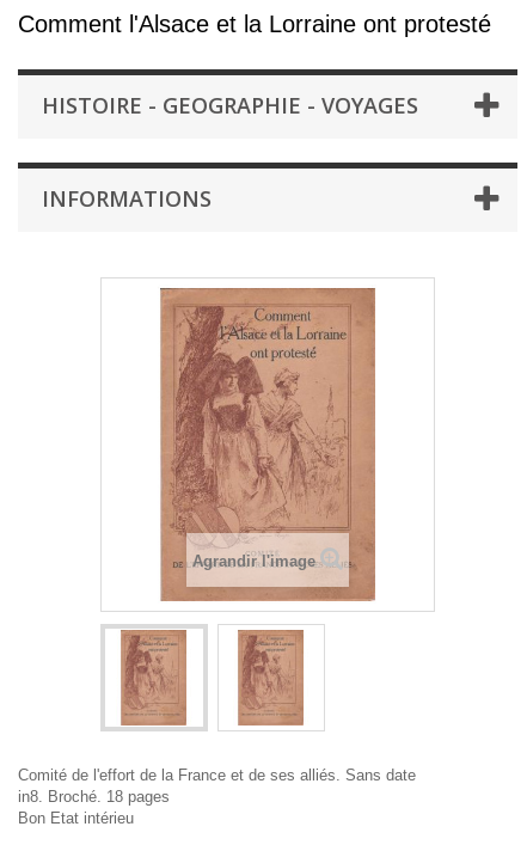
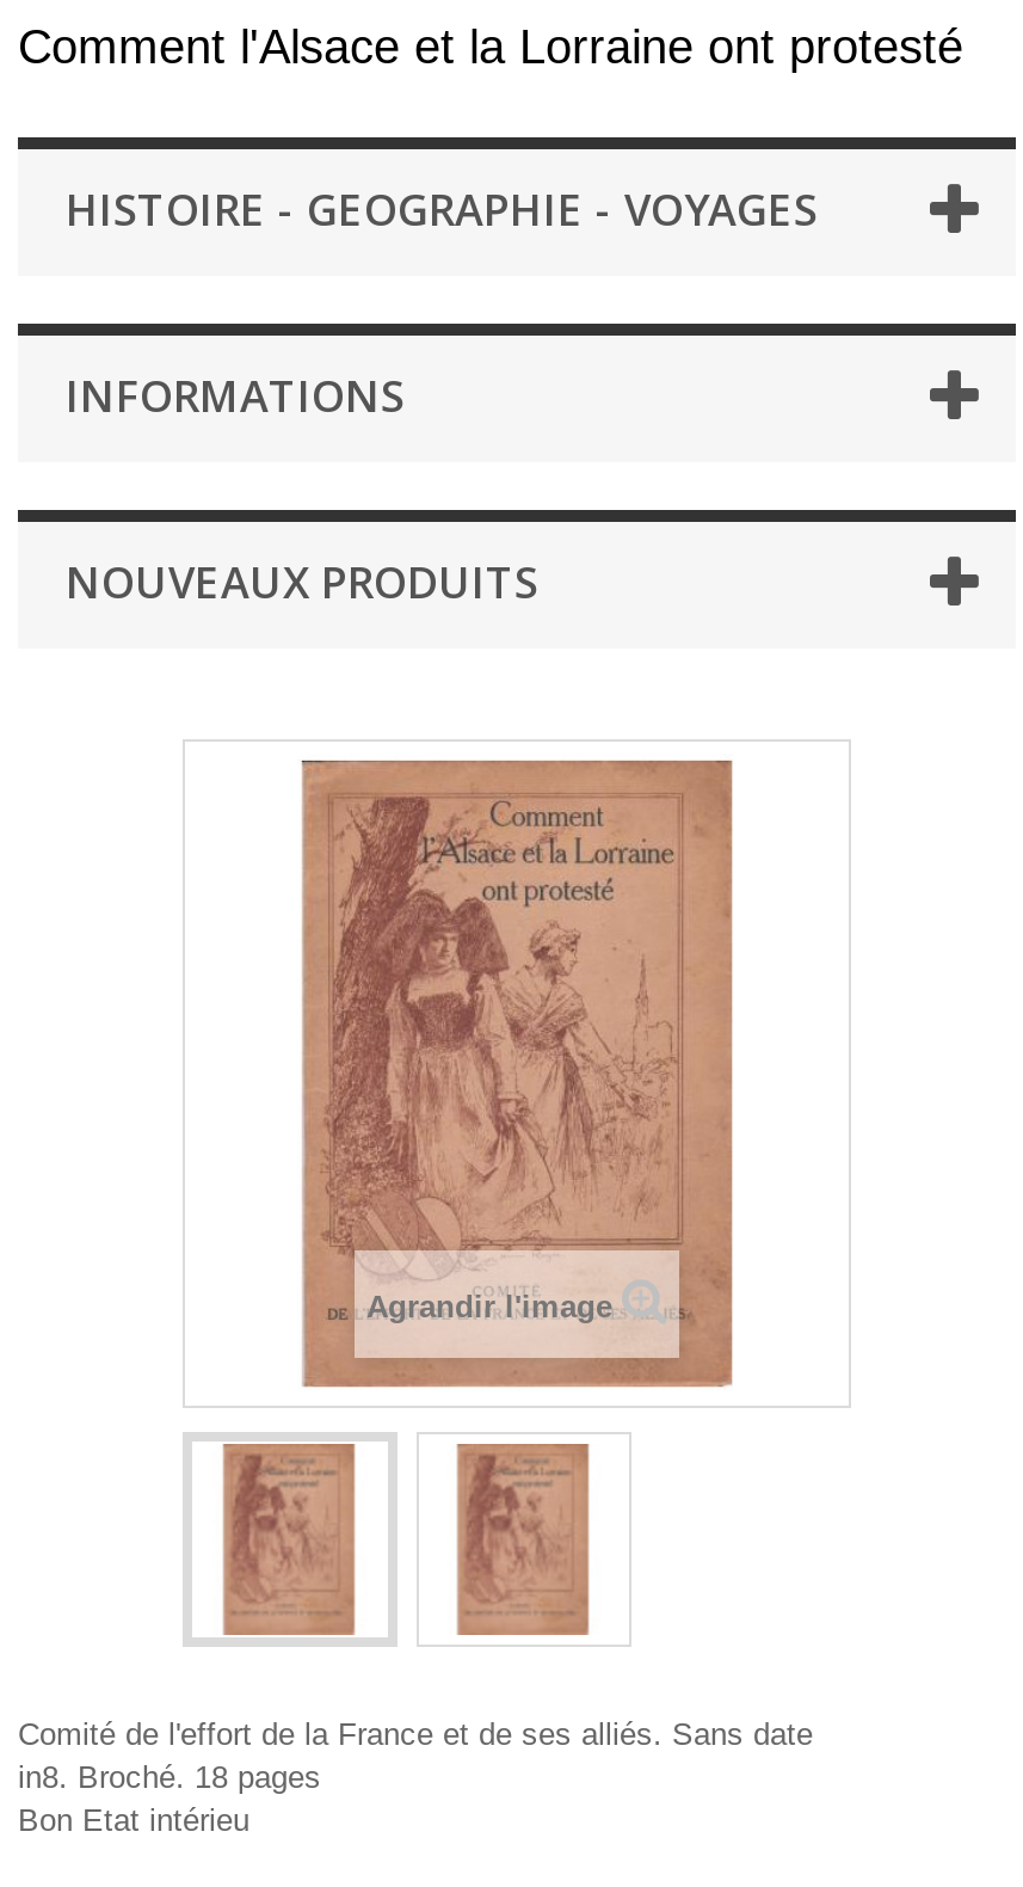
+ NOUVEAUX PRODUITS
